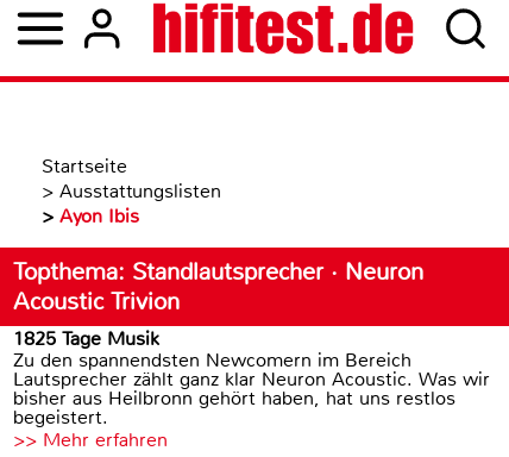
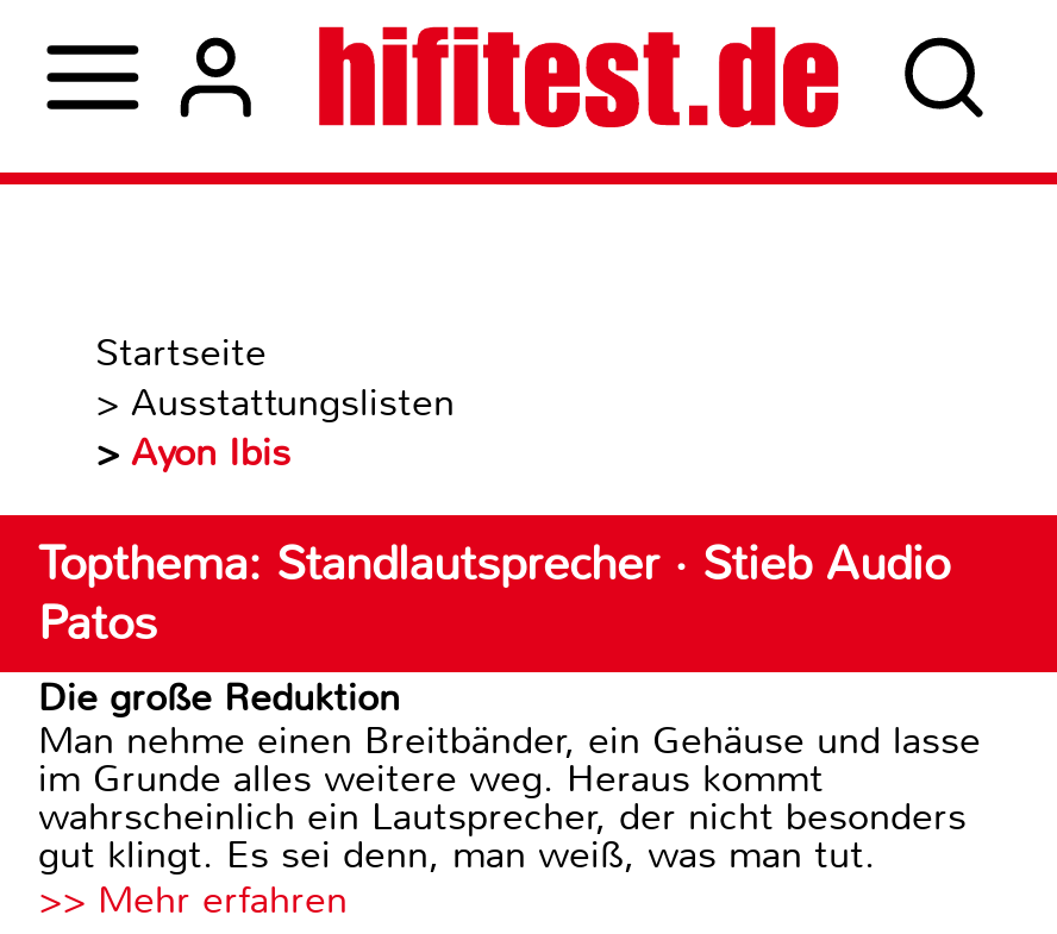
- Topthema: Standlautsprecher · Neuron
- Acoustic Trivion
- 1825 Tage Musik
- Zu den spannendsten Newcomern im Bereich
- Lautsprecher zählt ganz klar Neuron Acoustic. Was wir
- bisher aus Heilbronn gehört haben, hat uns restlos
- begeistert.
+ Topthema: Standlautsprecher · Stieb Audio
+ Patos
+ Die große Reduktion
+ Man nehme einen Breitbänder, ein Gehäuse und lasse
+ im Grunde alles weitere weg. Heraus kommt
+ wahrscheinlich ein Lautsprecher, der nicht besonders
+ gut klingt. Es sei denn, man weiß, was man tut.
